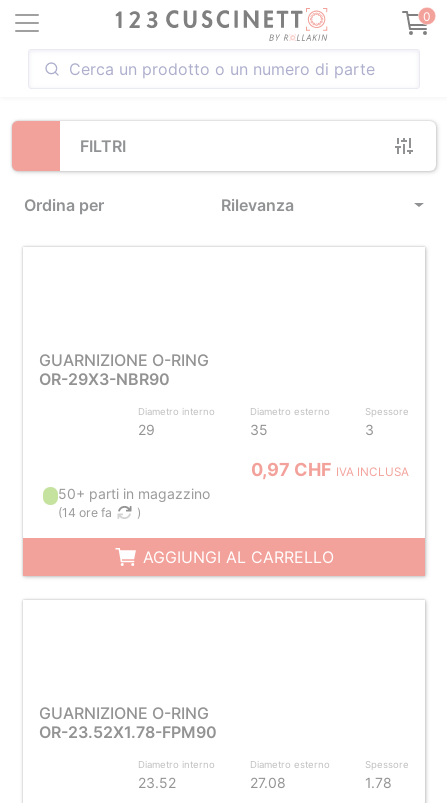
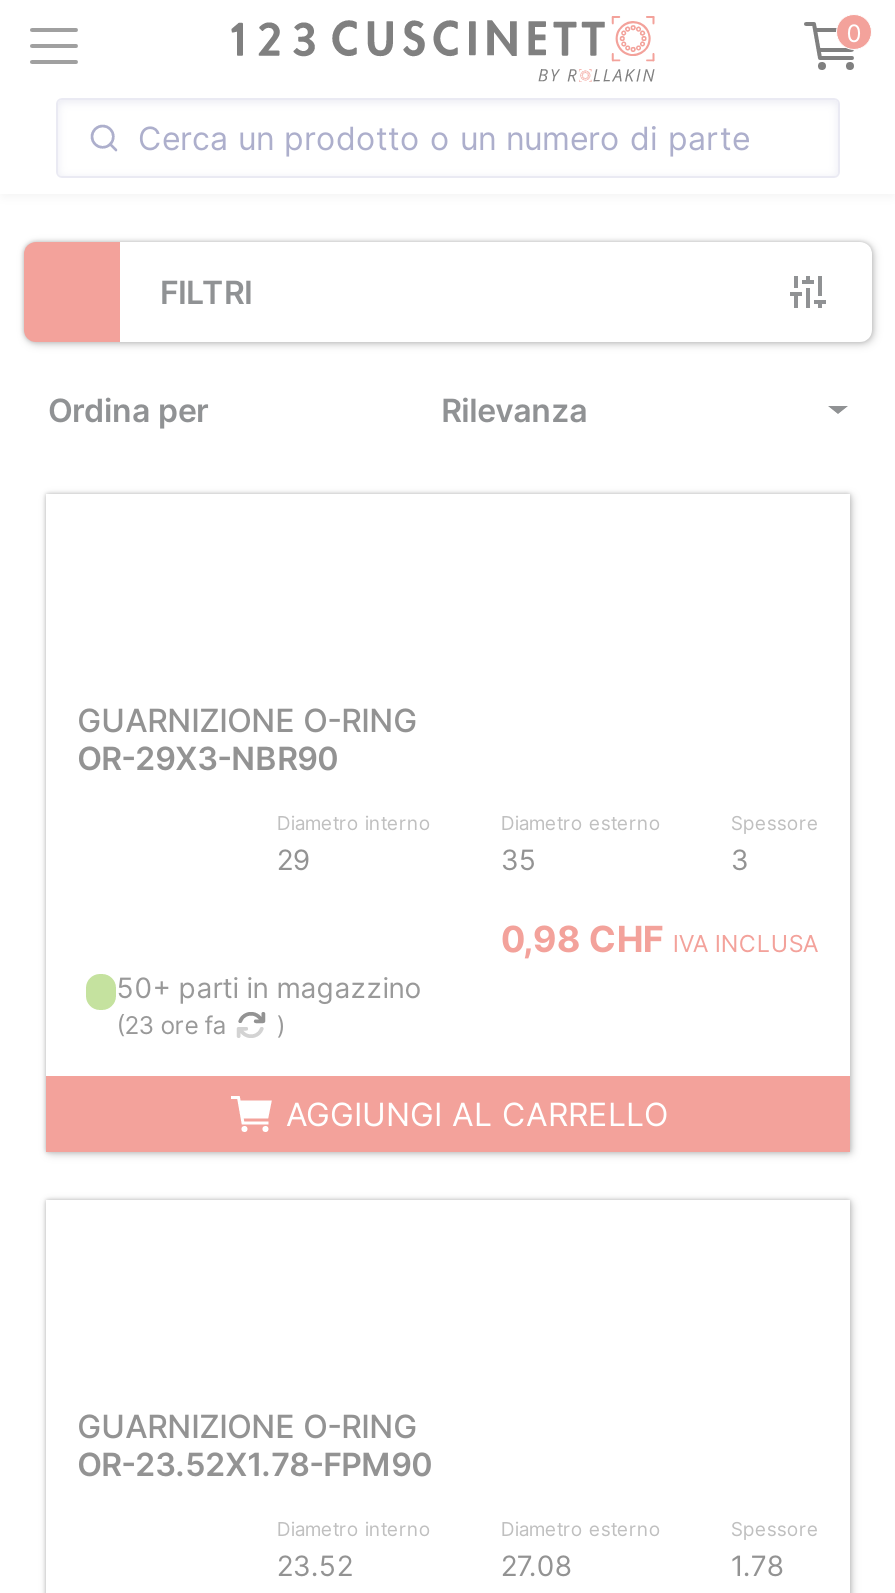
- 0,97 CHF IVA INCLUSA
+ 0,98 CHF IVA INCLUSA

- (14 ore fa
+ (23 ore fa
